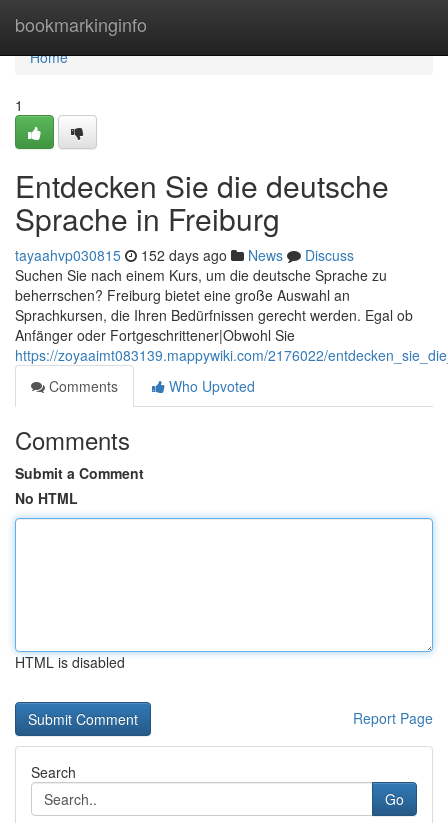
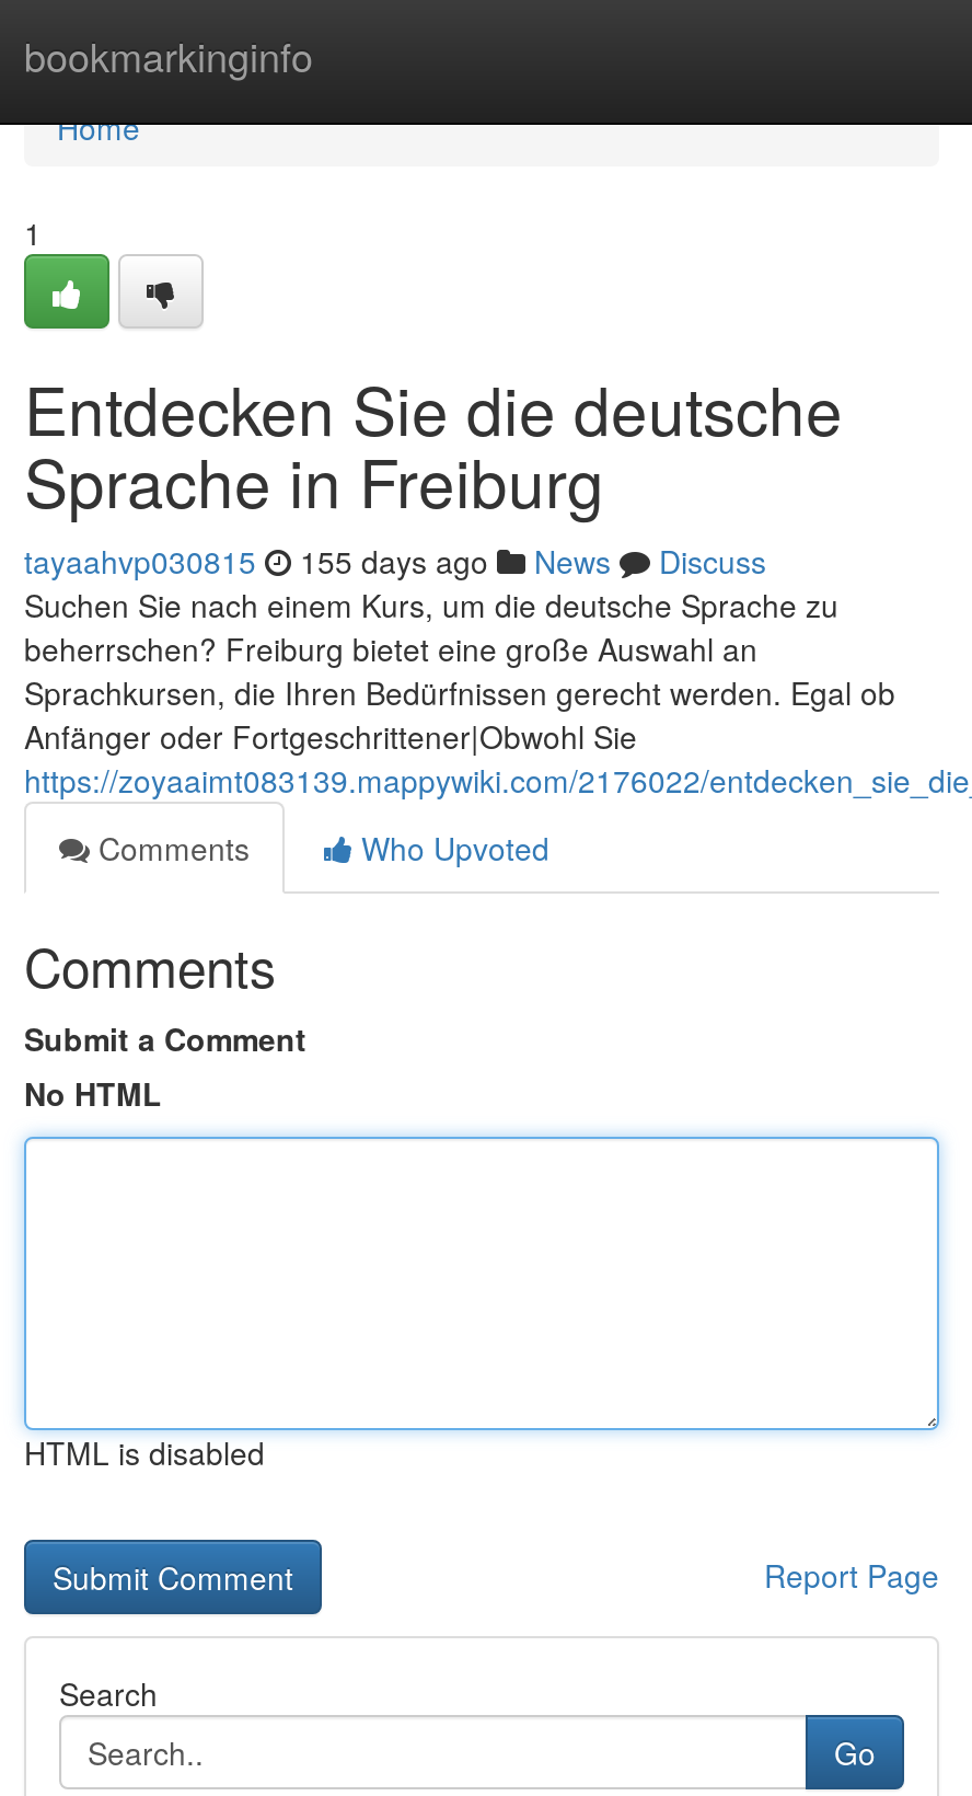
- tayaahvp030815 152 days ago News Discuss
+ tayaahvp030815 155 days ago News Discuss
